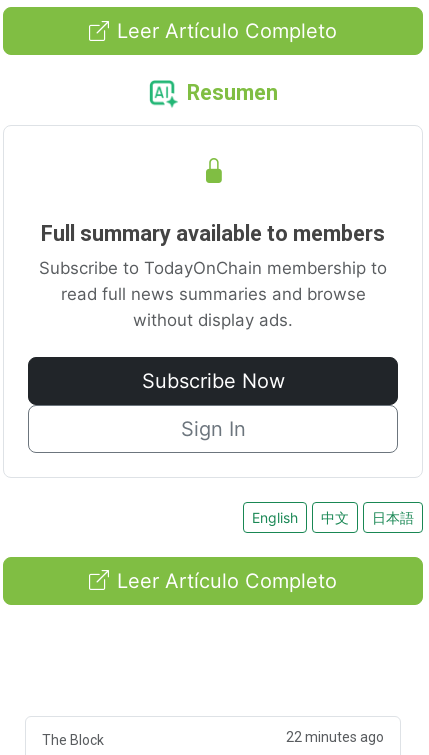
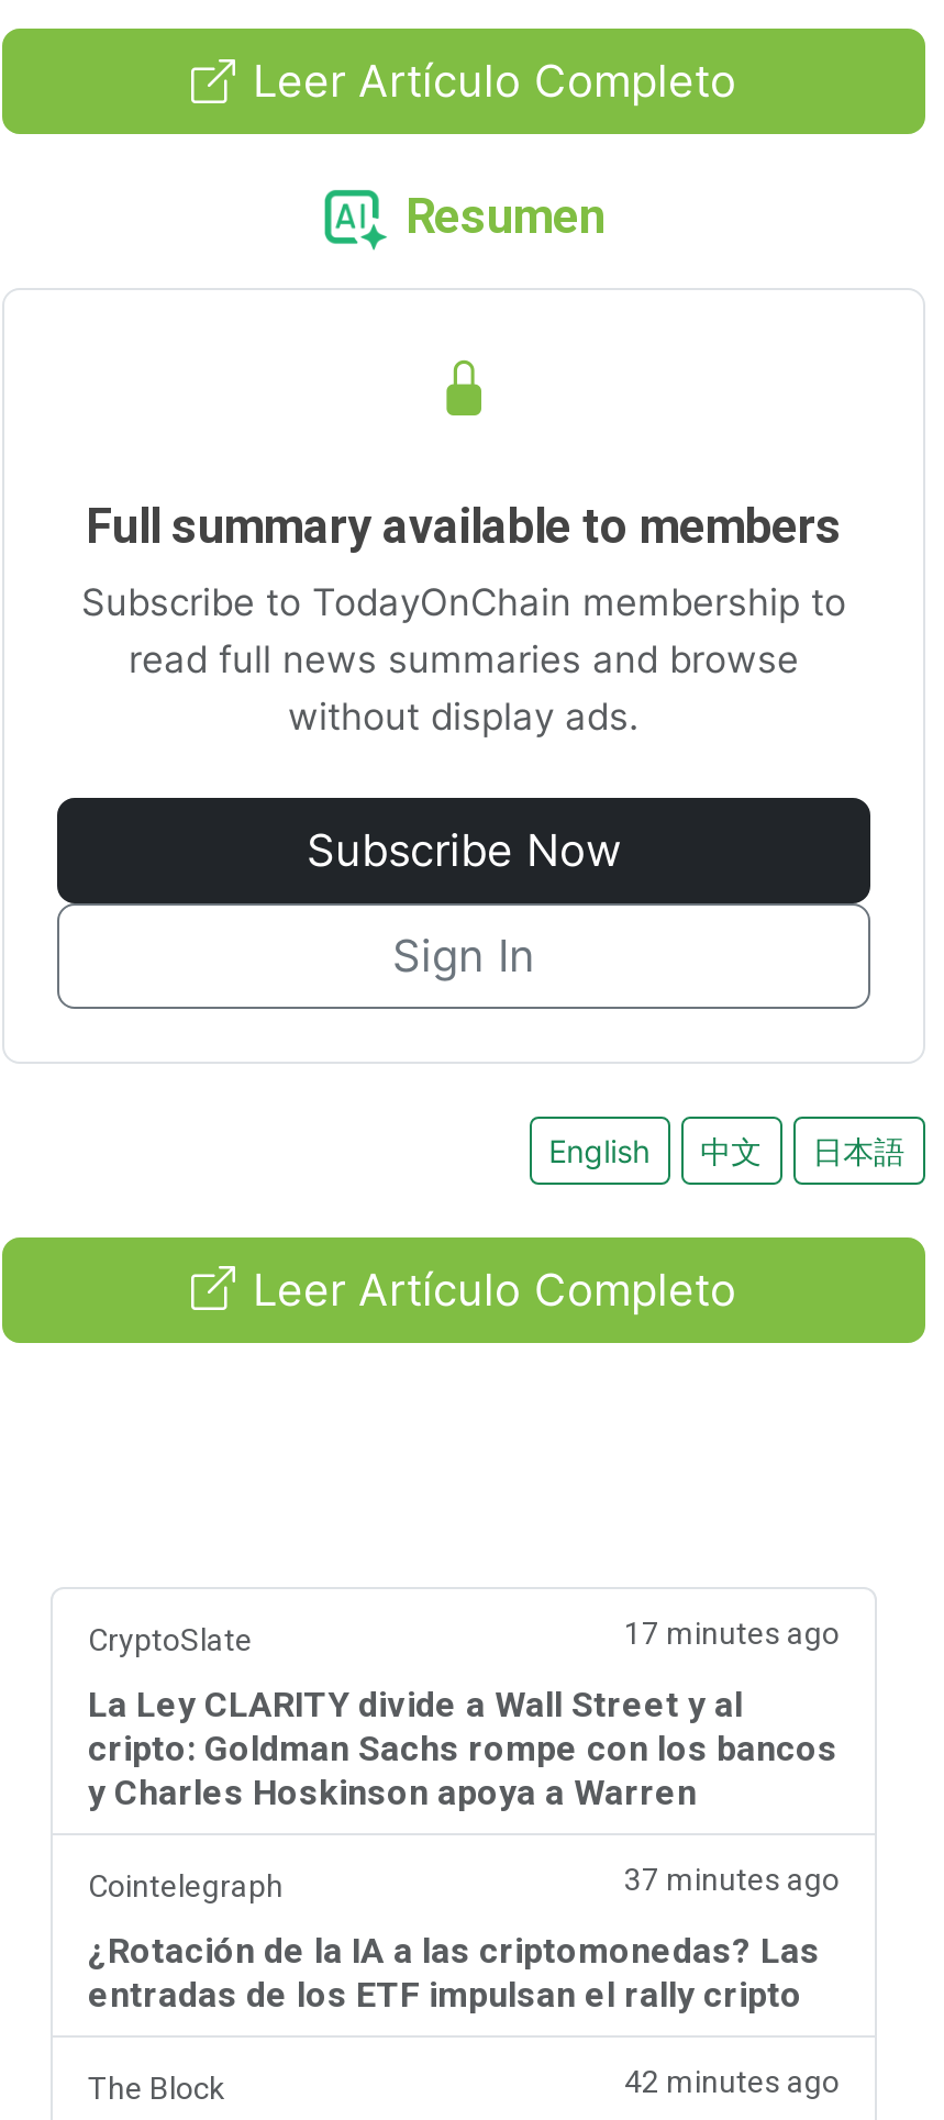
+ CryptoSlate
+ 17 minutes ago
+ La Ley CLARITY divide a Wall Street y al
+ cripto: Goldman Sachs rompe con los bancos
+ y Charles Hoskinson apoya a Warren
+ Cointelegraph
+ 37 minutes ago
+ ¿Rotación de la IA a las criptomonedas? Las
+ entradas de los ETF impulsan el rally cripto

- 22 minutes ago
+ 42 minutes ago
